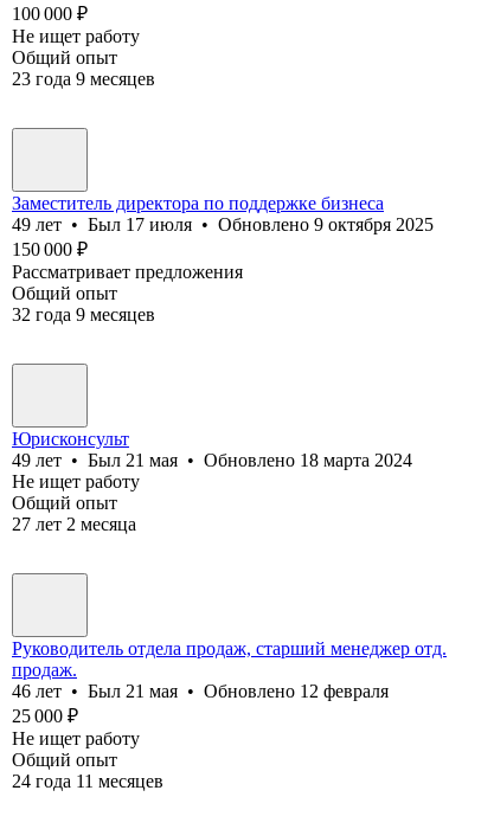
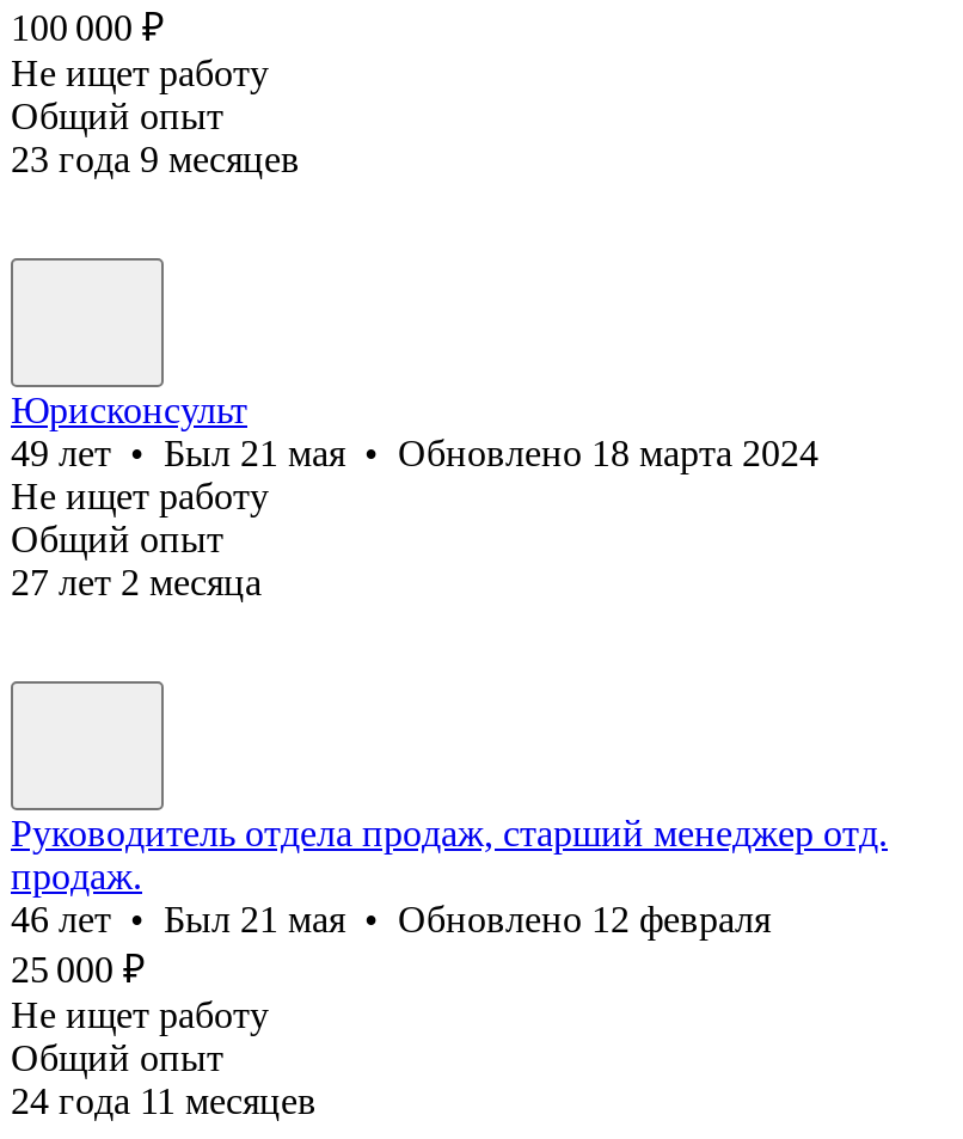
- Заместитель директора по поддержке бизнеса
- 49 лет • Был 17 июля • Обновлено 9 октября 2025
- 150 000 ₽
- Рассматривает предложения
- Общий опыт
- 32 года 9 месяцев
